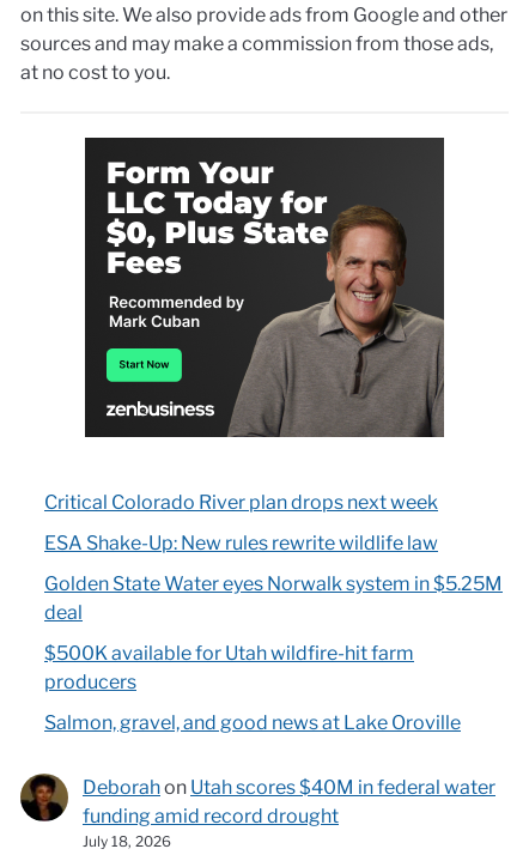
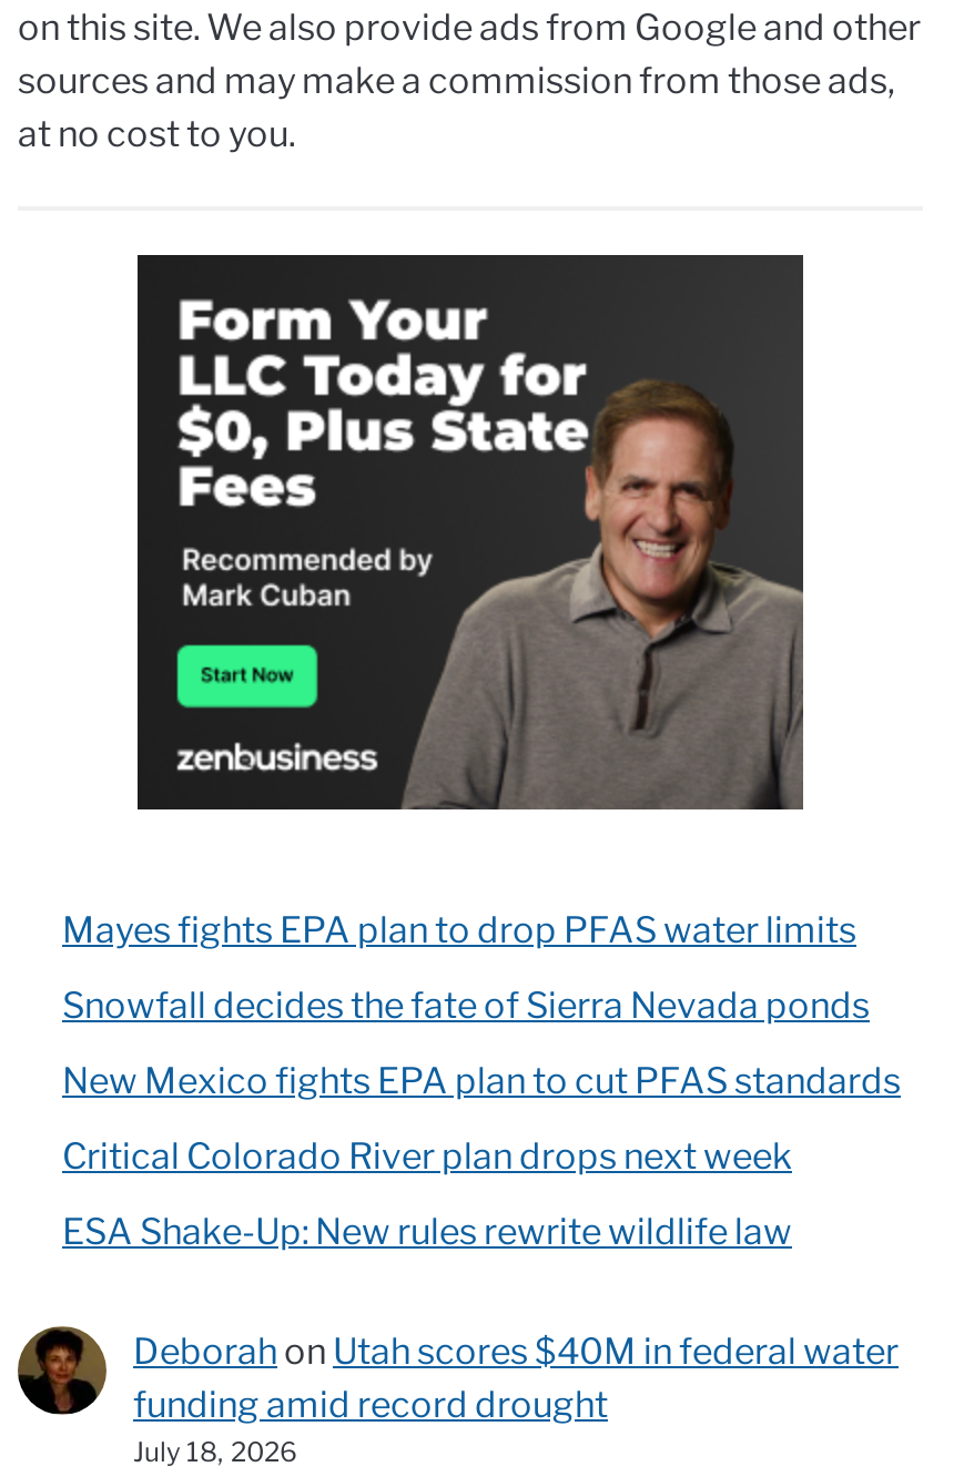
+ Mayes fights EPA plan to drop PFAS water limits
+ Snowfall decides the fate of Sierra Nevada ponds
+ New Mexico fights EPA plan to cut PFAS standards

moved down: Critical Colorado River plan drops next week | ESA Shake-Up: New rules rewrite wildlife law

- Golden State Water eyes Norwalk system in $5.25M
- deal
- $500K available for Utah wildfire-hit farm
- producers
- Salmon, gravel, and good news at Lake Oroville
